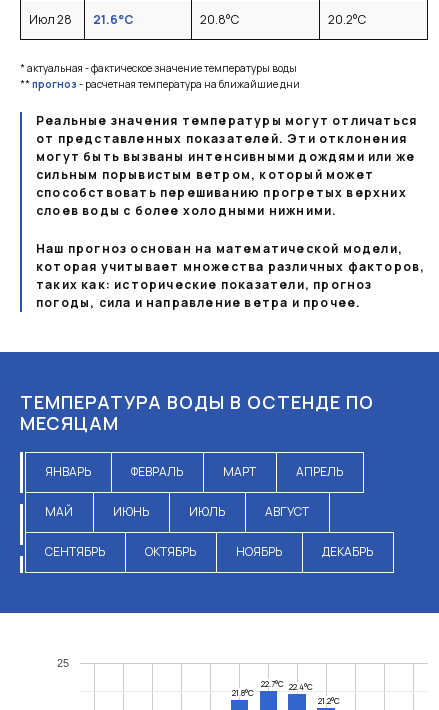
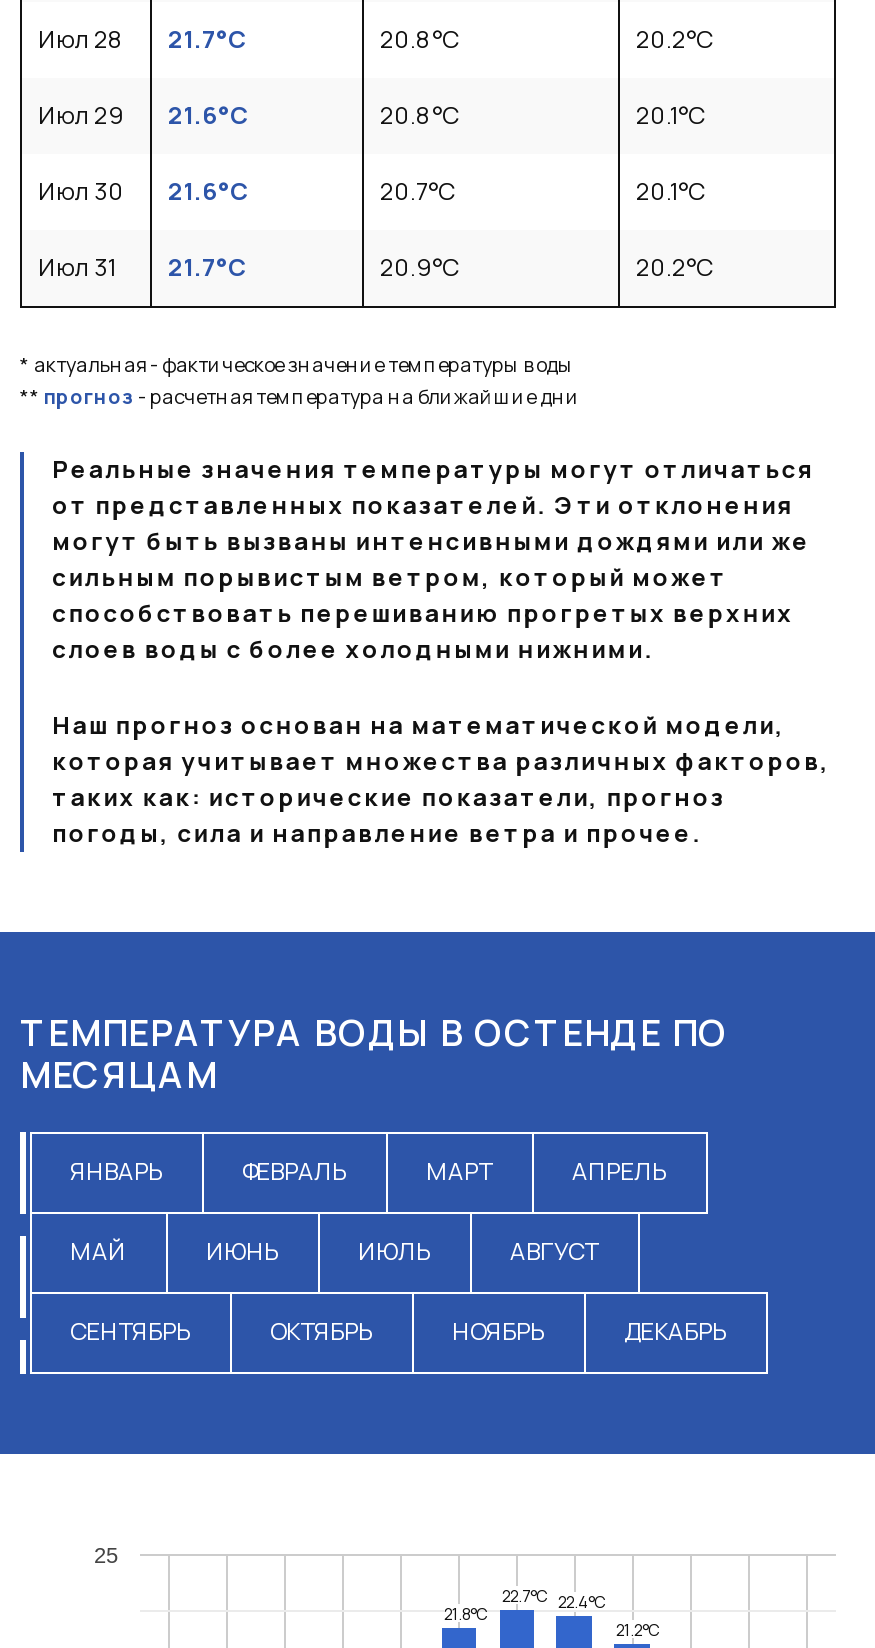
+ 21.7°C
+ 20.8°C
+ 20.2°C
+ Июл 29

+ 20.1°C
+ Июл 30
+ 21.6°C
+ 20.7°C
+ 20.1°C
+ Июл 31
+ 21.7°C
+ 20.9°C
